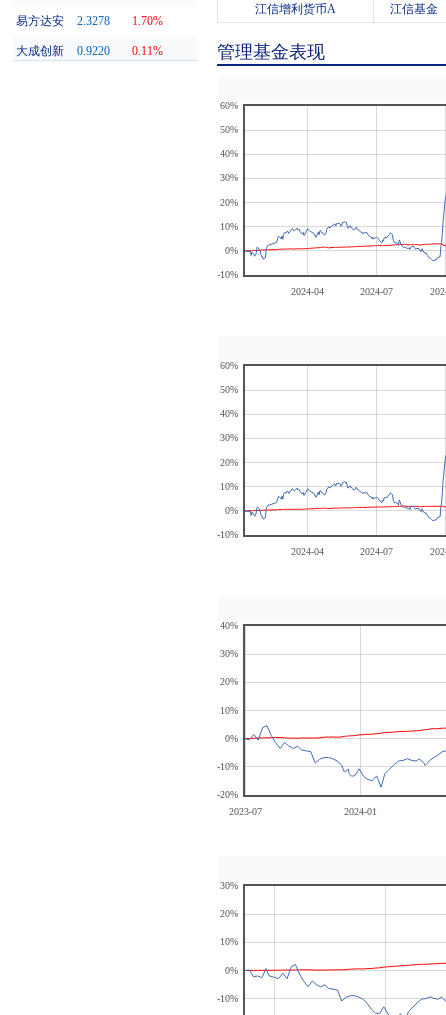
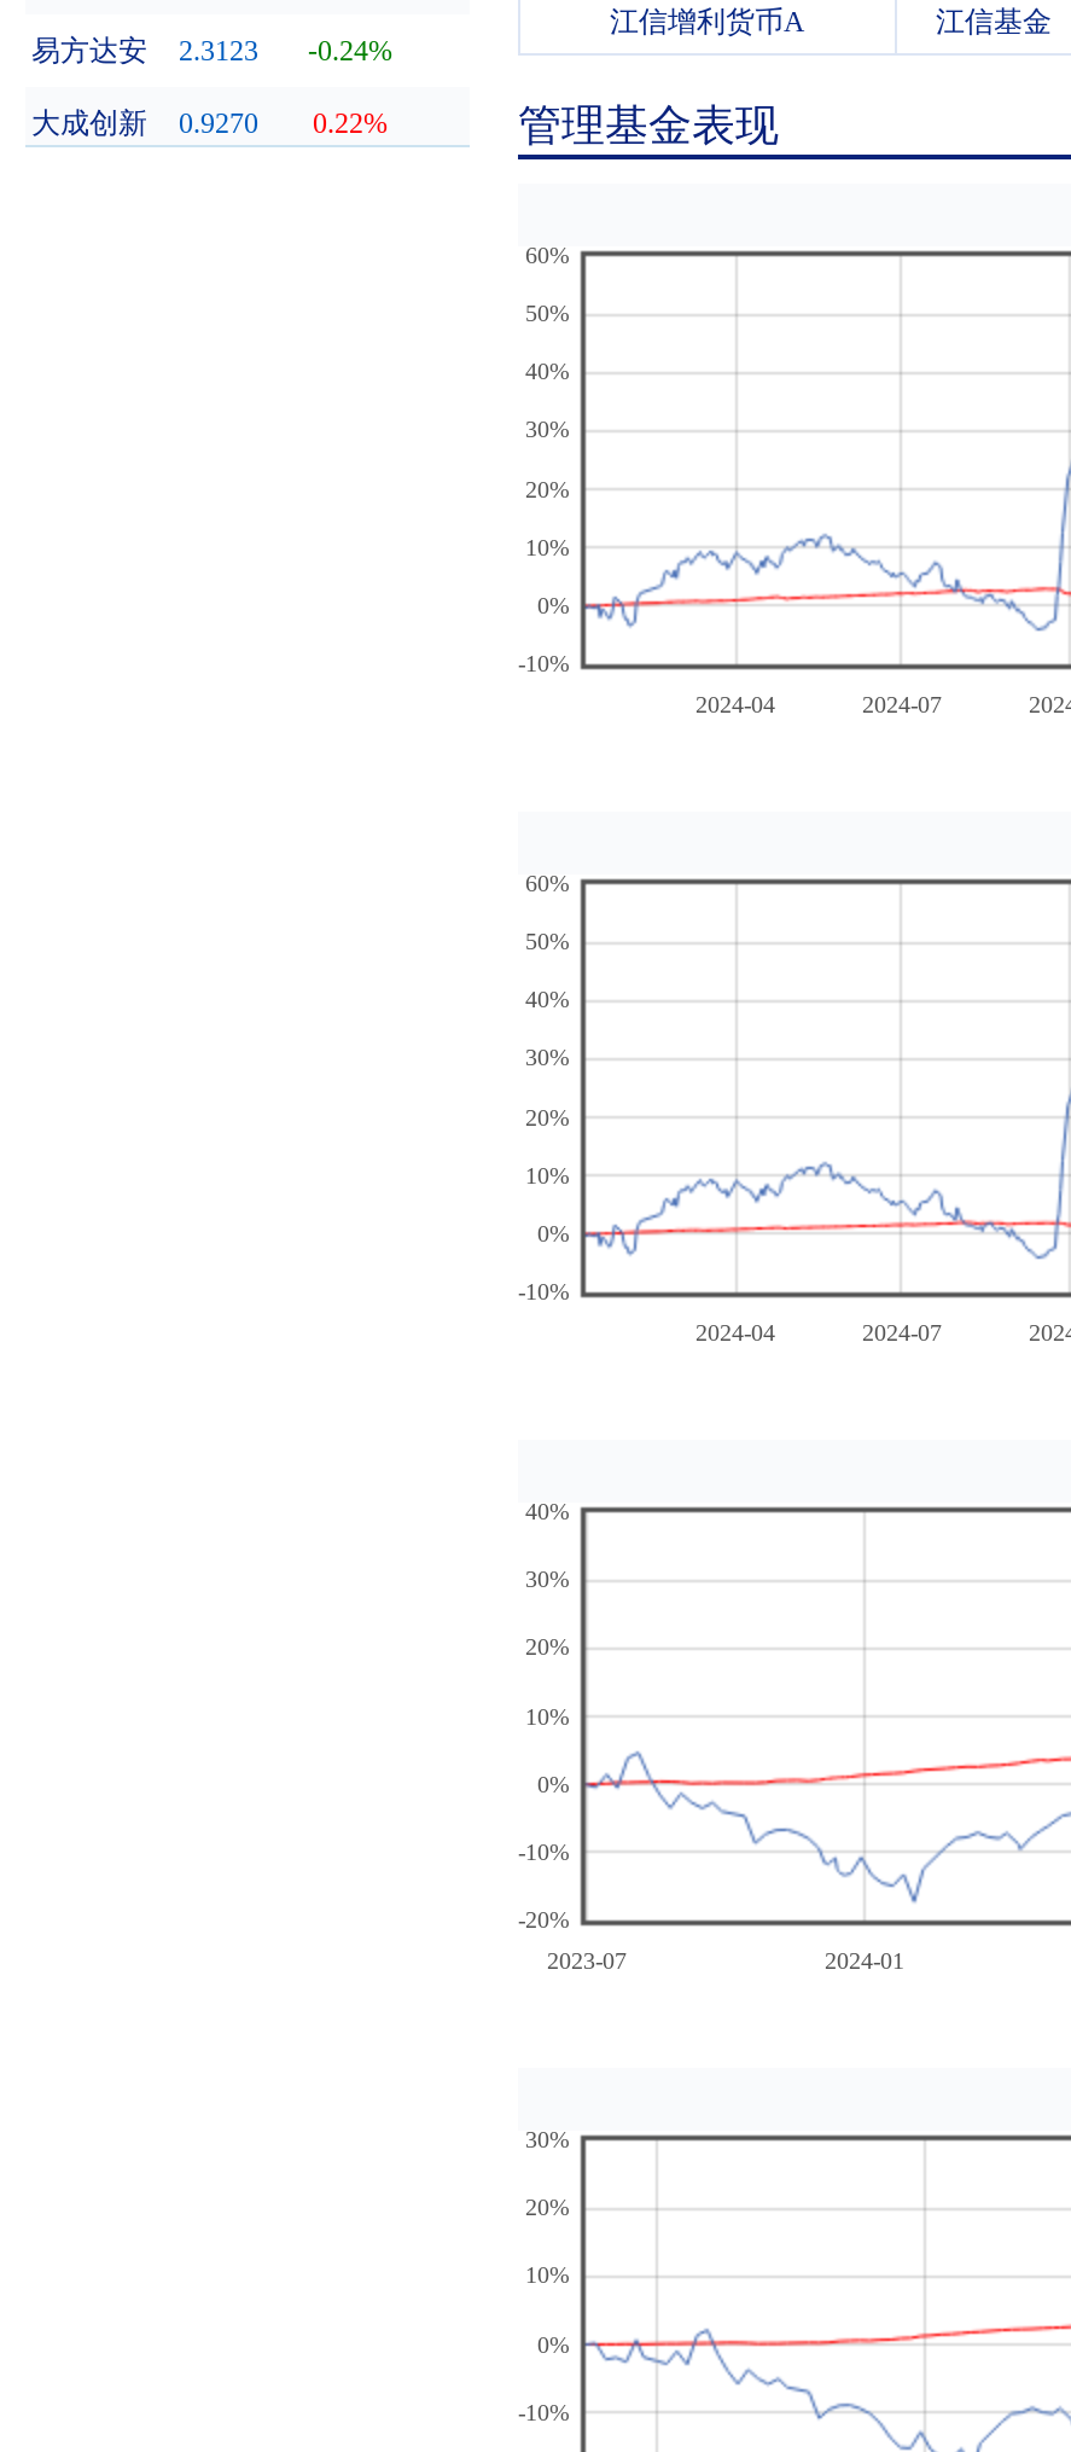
- 2.3278
+ 2.3123

- 1.70%
+ -0.24%

- 0.9220
+ 0.9270

- 0.11%
+ 0.22%
